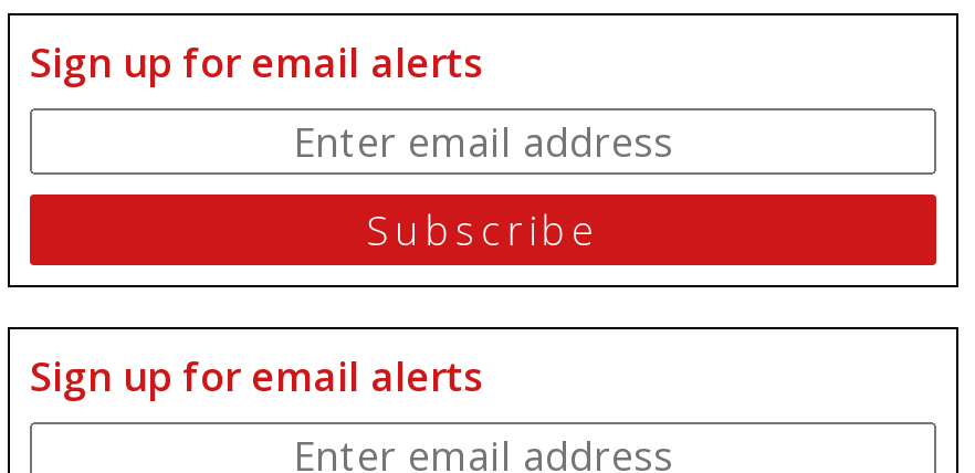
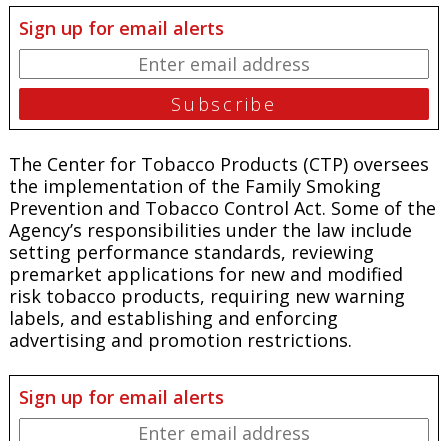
+ The Center for Tobacco Products (CTP) oversees
+ the implementation of the Family Smoking
+ Prevention and Tobacco Control Act. Some of the
+ Agency’s responsibilities under the law include
+ setting performance standards, reviewing
+ premarket applications for new and modified
+ risk tobacco products, requiring new warning
+ labels, and establishing and enforcing
+ advertising and promotion restrictions.
